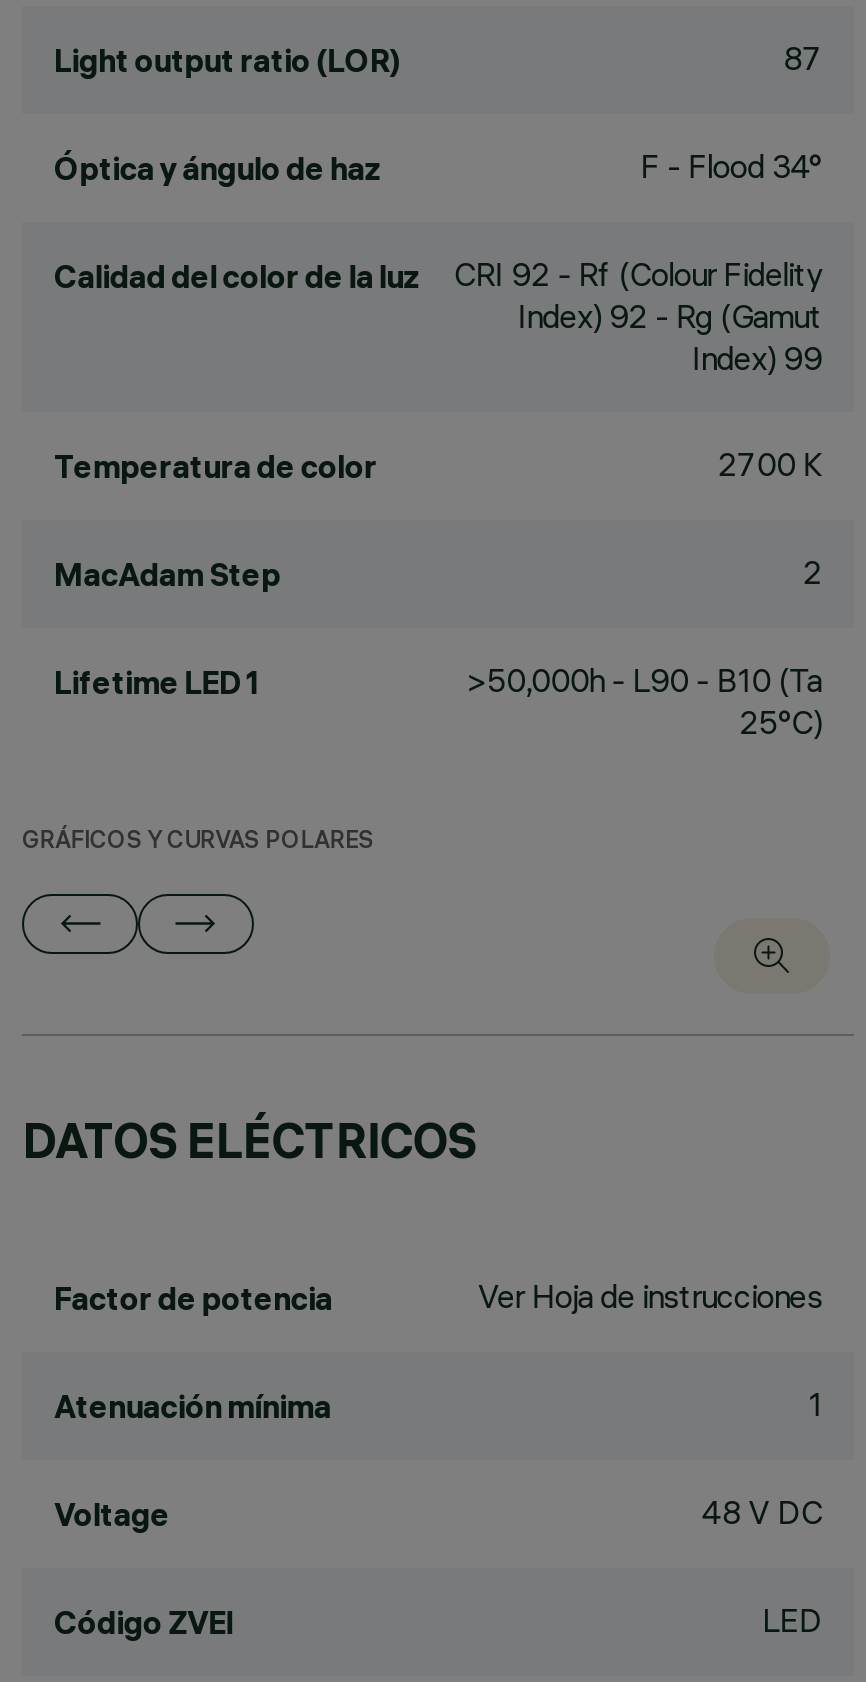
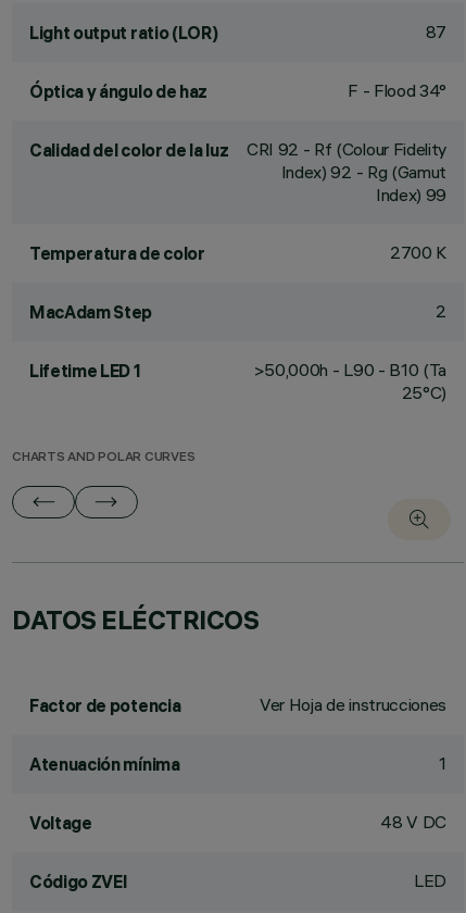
- GRÁFICOS Y CURVAS POLARES
+ CHARTS AND POLAR CURVES
